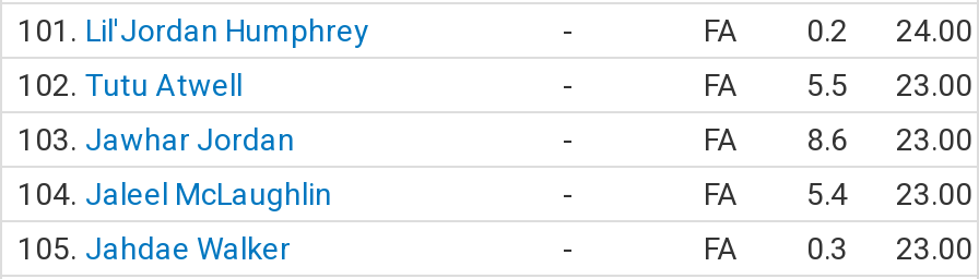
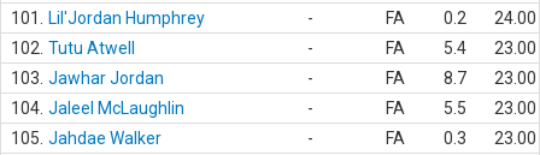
- FA 5.5 23.00
+ FA 5.4 23.00

- FA 8.6 23.00
+ FA 8.7 23.00

- FA 5.4 23.00
+ FA 5.5 23.00
